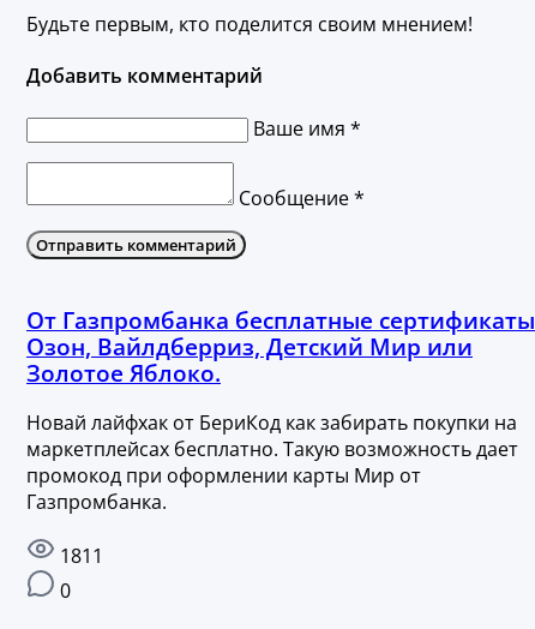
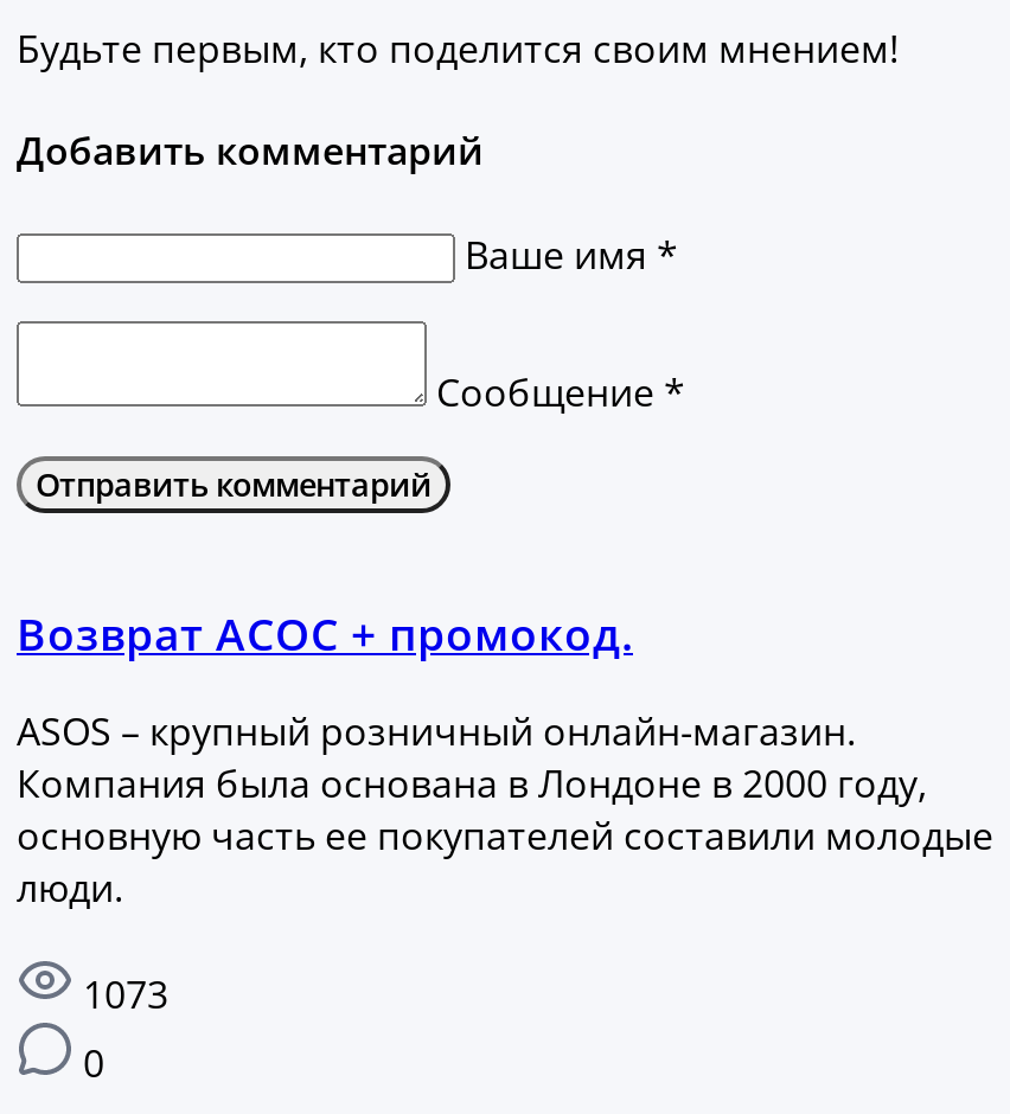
- От Газпромбанка бесплатные сертификаты
- Озон, Вайлдберриз, Детский Мир или
- Золотое Яблоко.
+ Возврат АСОС + промокод.

- Новай лайфхак от БериКод как забирать покупки на
- маркетплейсах бесплатно. Такую возможность дает
- промокод при оформлении карты Мир от
- Газпромбанка.
+ ASOS – крупный розничный онлайн-магазин.
+ Компания была основана в Лондоне в 2000 году,
+ основную часть ее покупателей составили молодые
+ люди.

- 1811
+ 1073
